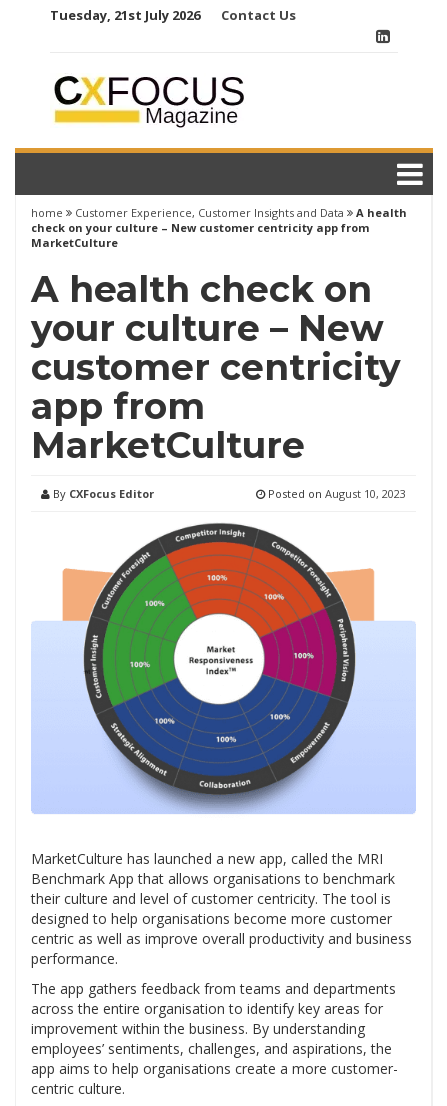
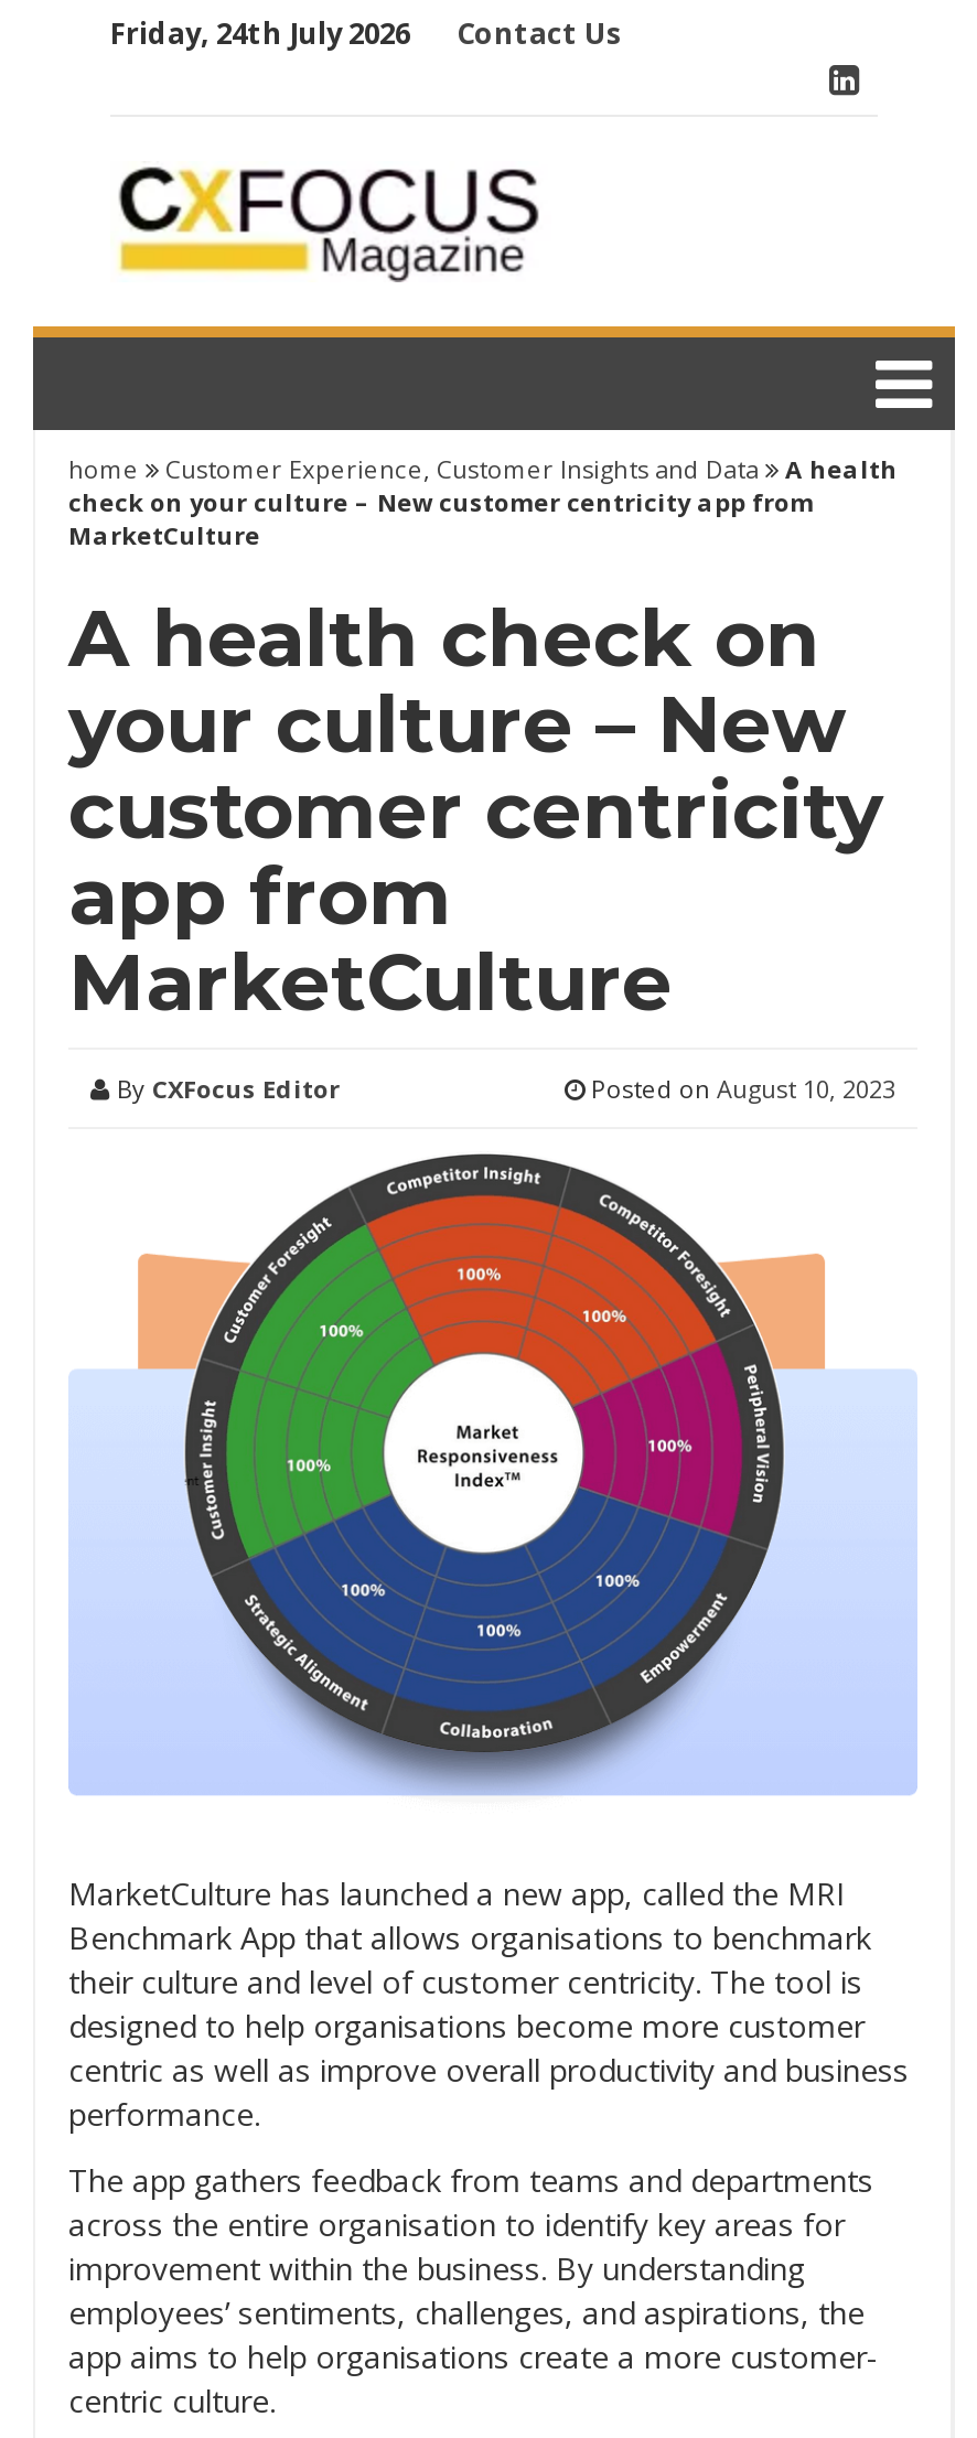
- Tuesday, 21st July 2026
+ Friday, 24th July 2026
